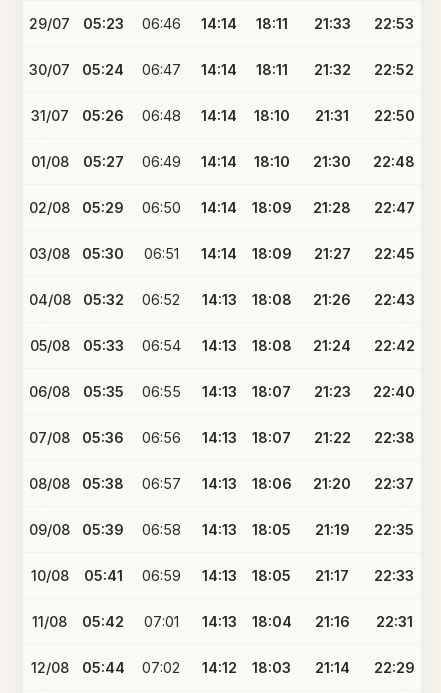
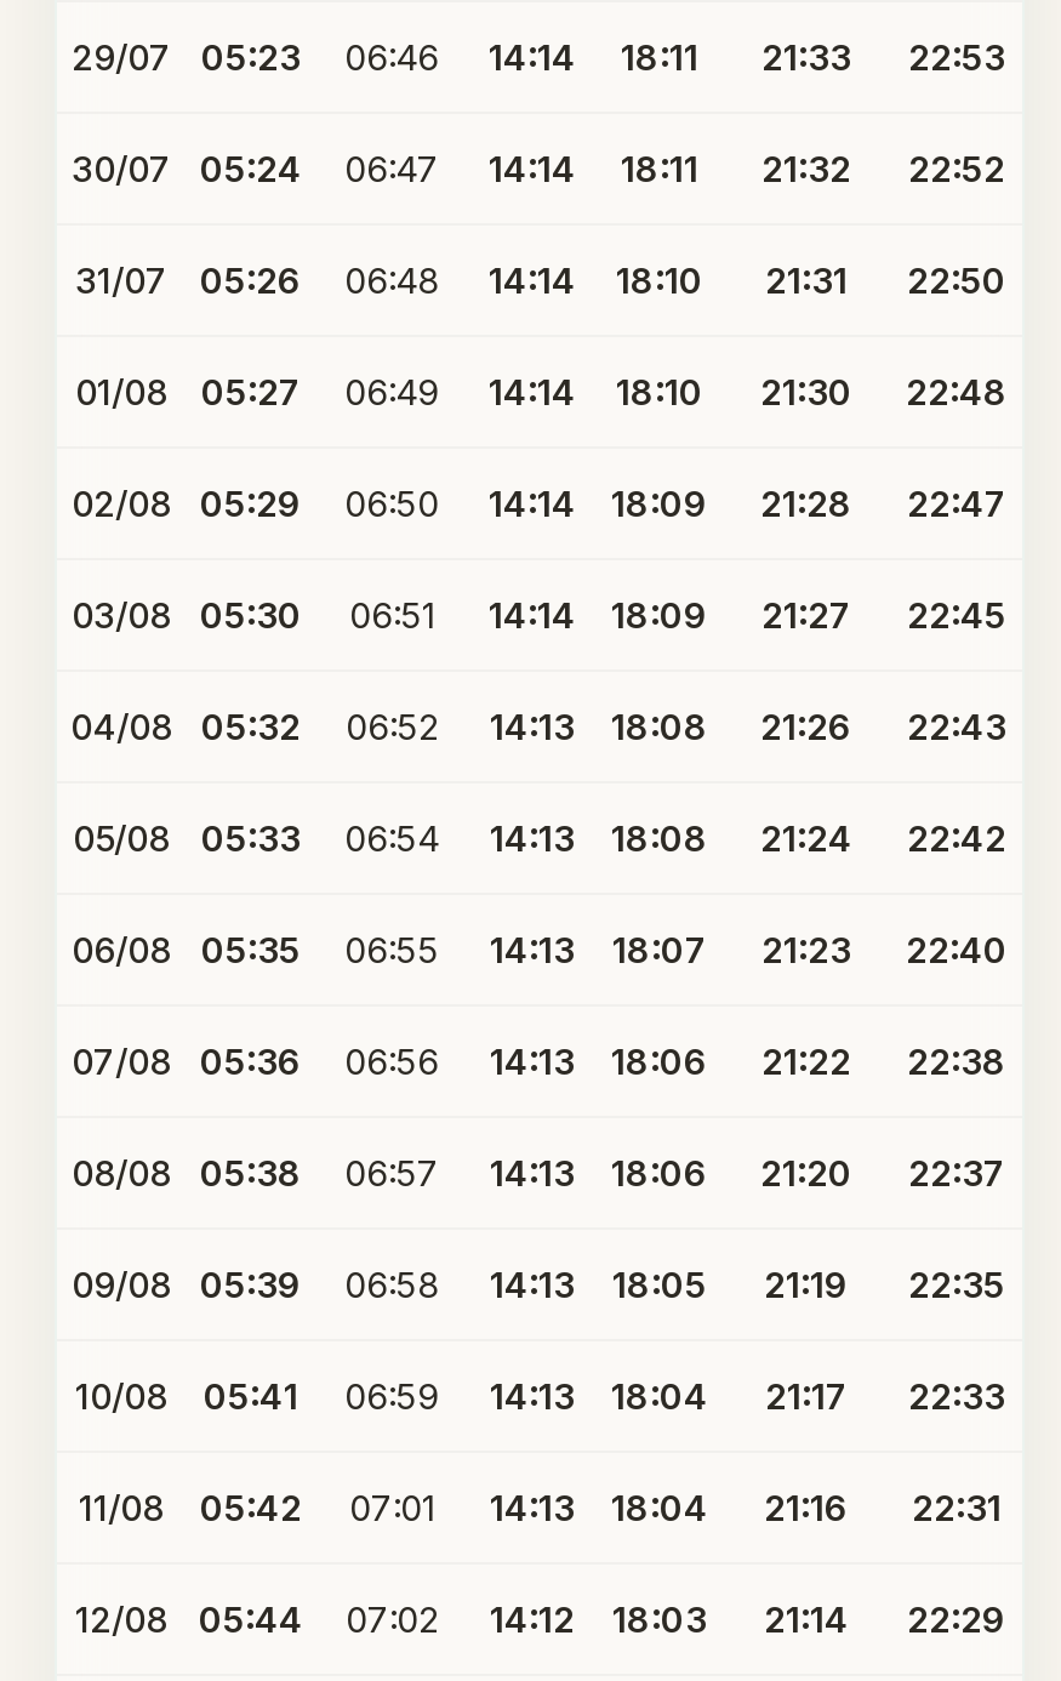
- 07/08 05:36 06:56 14:13 18:07 21:22 22:38
+ 07/08 05:36 06:56 14:13 18:06 21:22 22:38

- 10/08 05:41 06:59 14:13 18:05 21:17 22:33
+ 10/08 05:41 06:59 14:13 18:04 21:17 22:33
